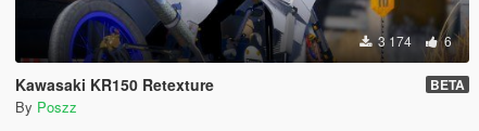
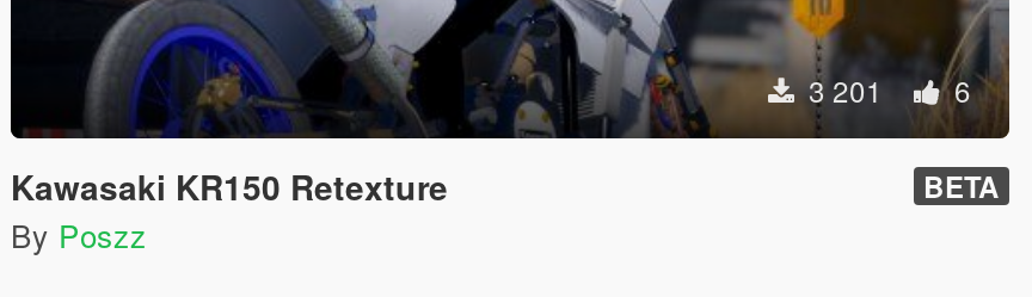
- 3 174 6
+ 3 201 6
